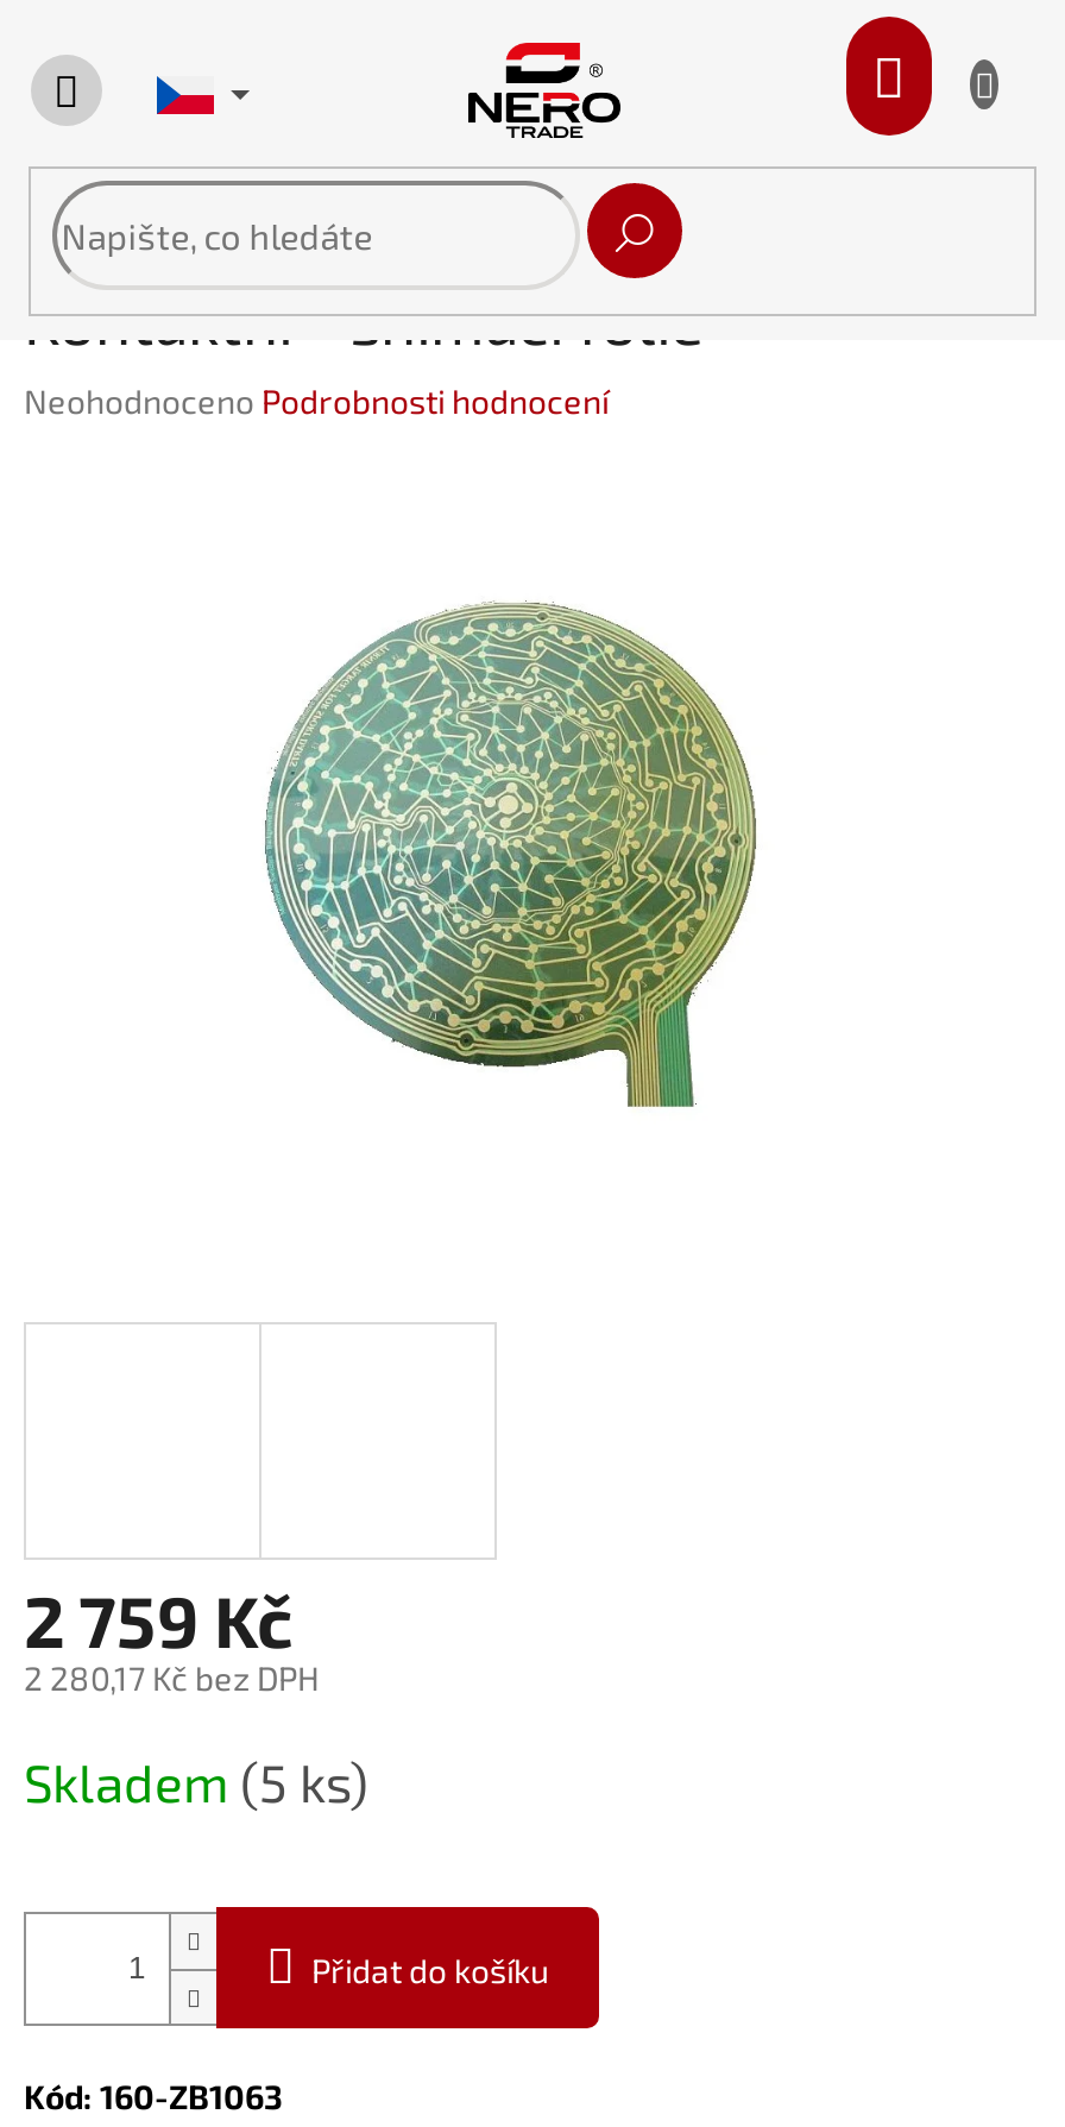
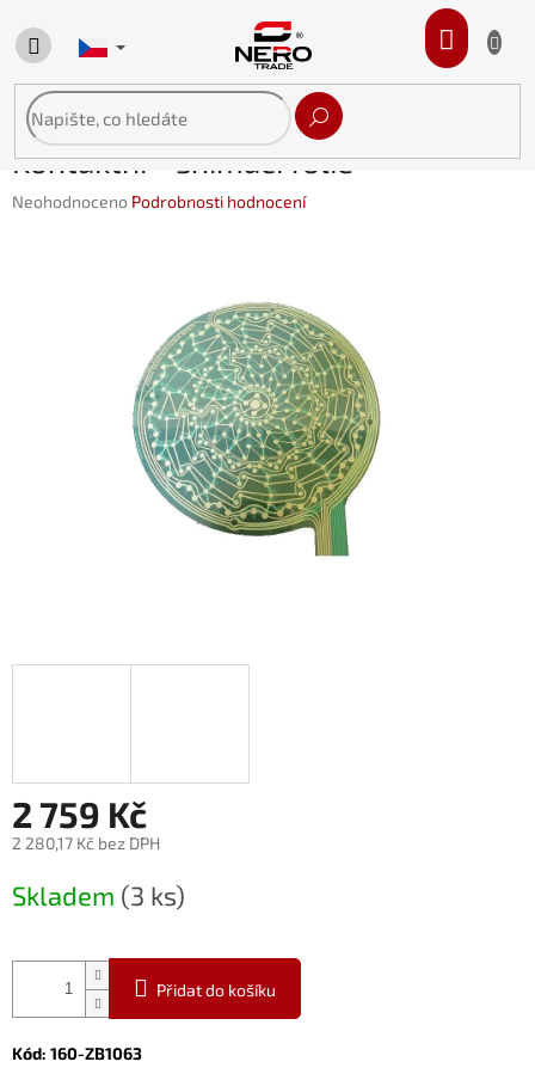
- Skladem (5 ks)
+ Skladem (3 ks)
